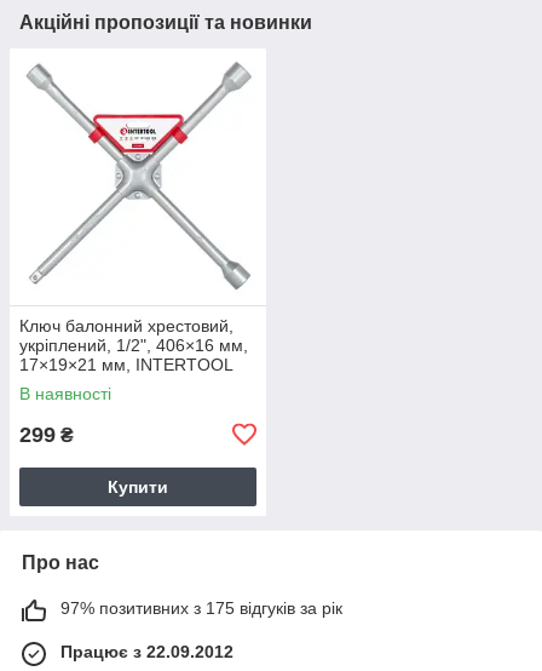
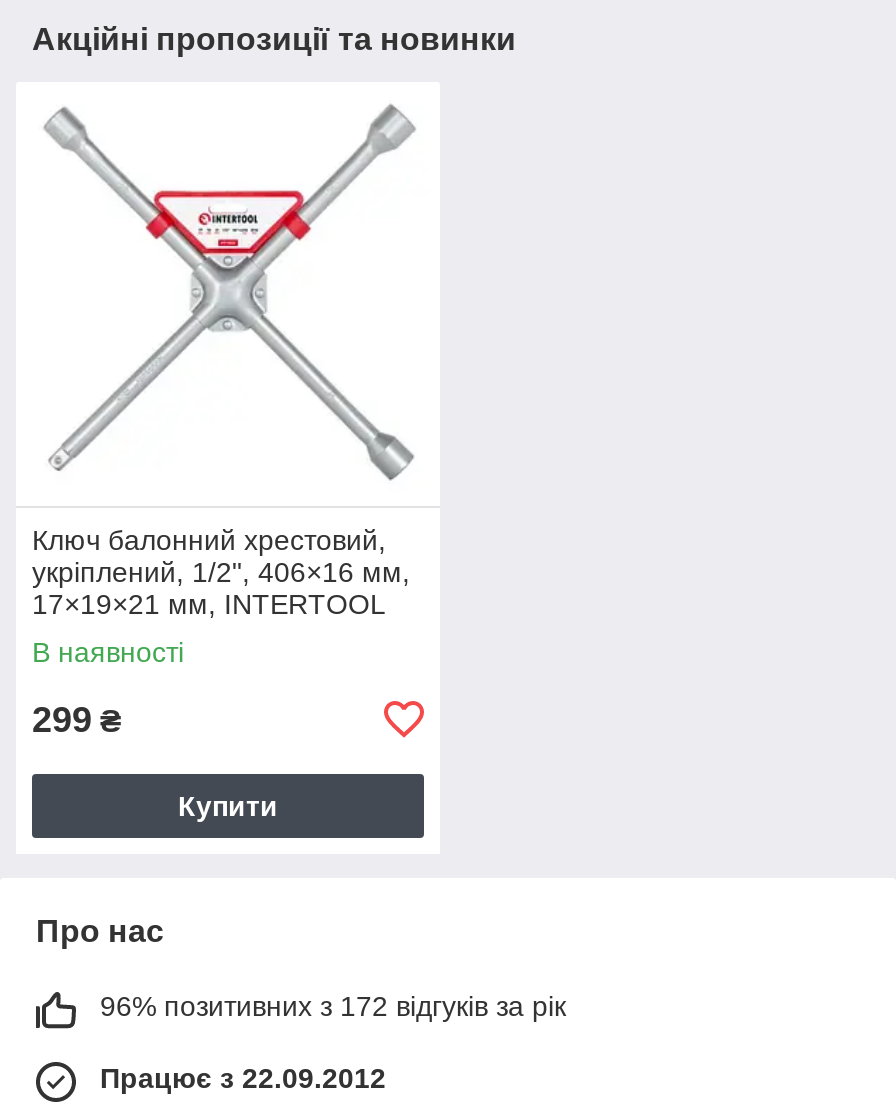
- 97% позитивних з 175 відгуків за рік
+ 96% позитивних з 172 відгуків за рік
